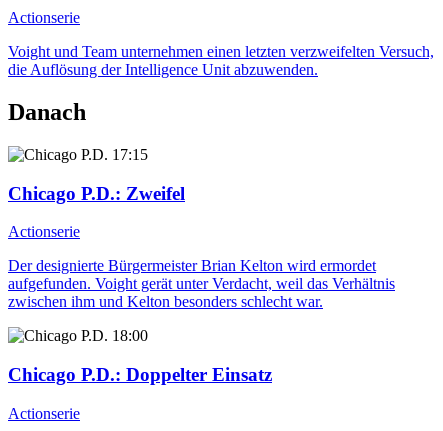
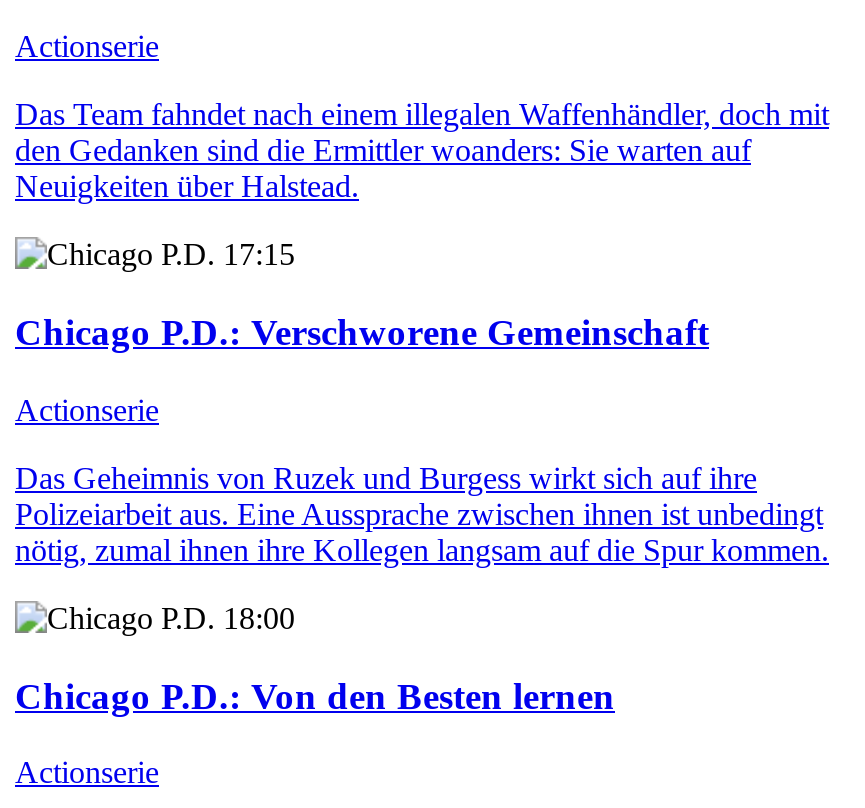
- Voight und Team unternehmen einen letzten verzweifelten Versuch,
- die Auflösung der Intelligence Unit abzuwenden.
- Danach
+ Das Team fahndet nach einem illegalen Waffenhändler, doch mit
+ den Gedanken sind die Ermittler woanders: Sie warten auf
+ Neuigkeiten über Halstead.

- Chicago P.D.: Zweifel
+ Chicago P.D.: Verschworene Gemeinschaft

- Der designierte Bürgermeister Brian Kelton wird ermordet
- aufgefunden. Voight gerät unter Verdacht, weil das Verhältnis
- zwischen ihm und Kelton besonders schlecht war.
+ Das Geheimnis von Ruzek und Burgess wirkt sich auf ihre
+ Polizeiarbeit aus. Eine Aussprache zwischen ihnen ist unbedingt
+ nötig, zumal ihnen ihre Kollegen langsam auf die Spur kommen.

- Chicago P.D.: Doppelter Einsatz
+ Chicago P.D.: Von den Besten lernen
